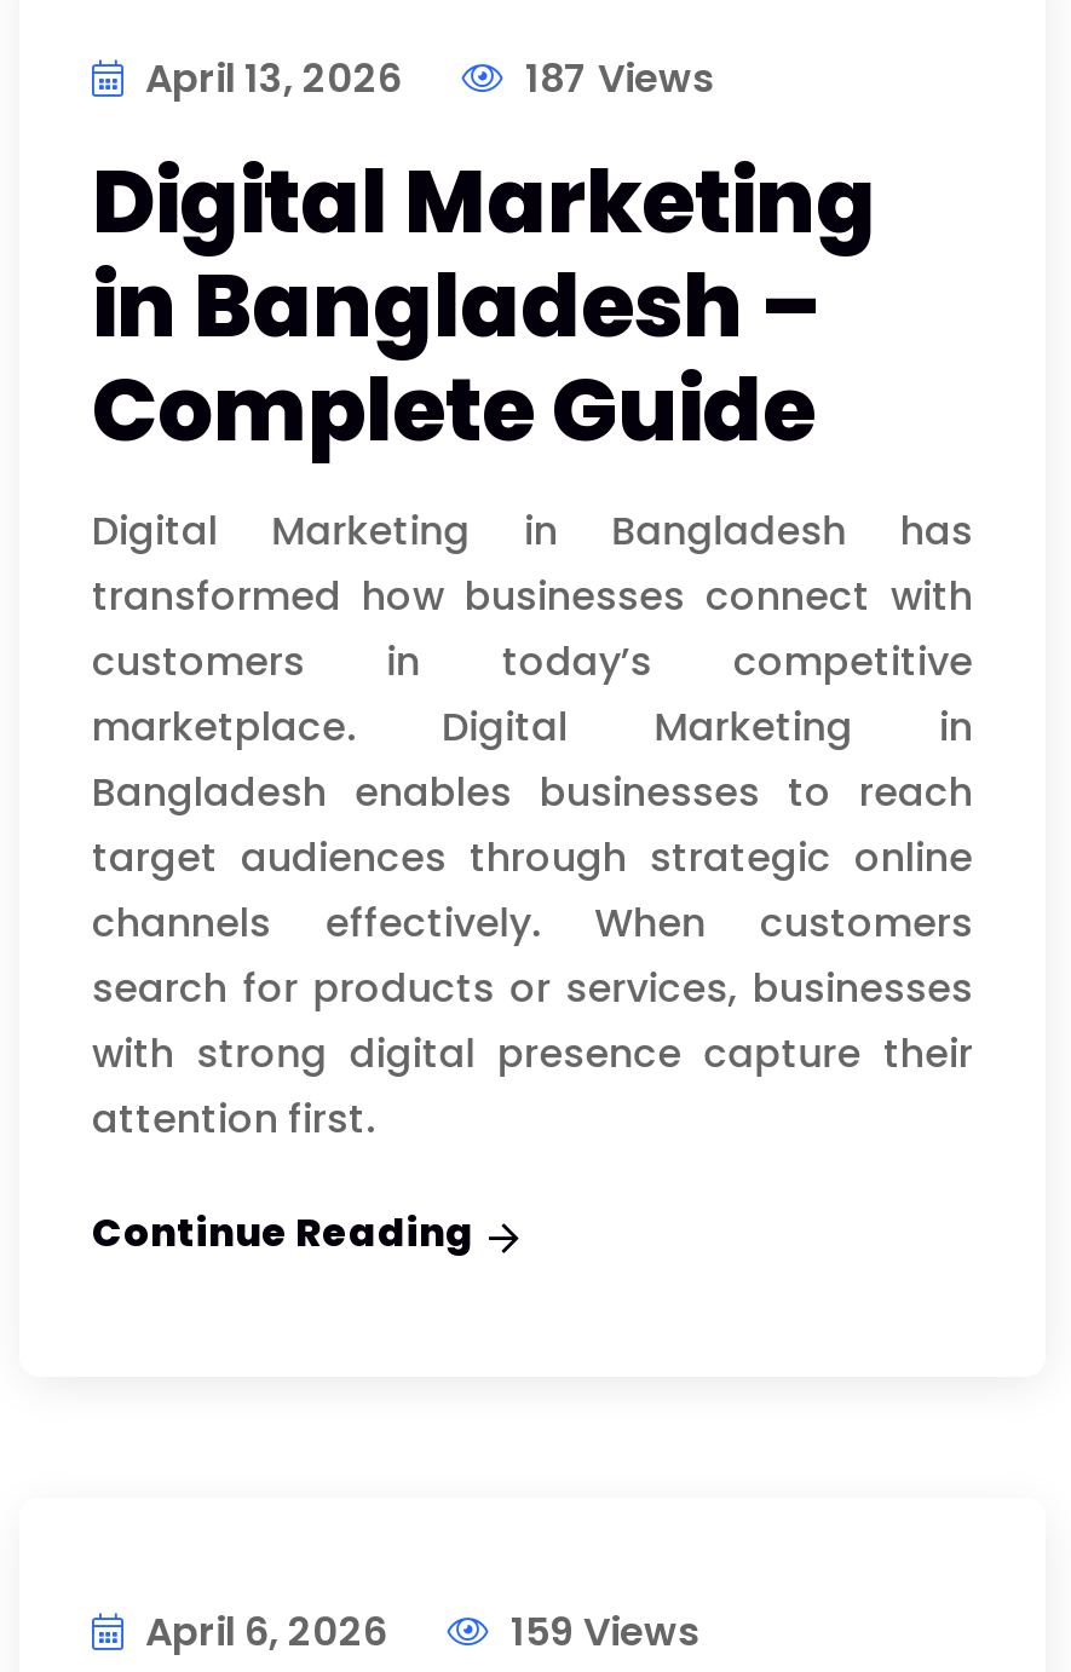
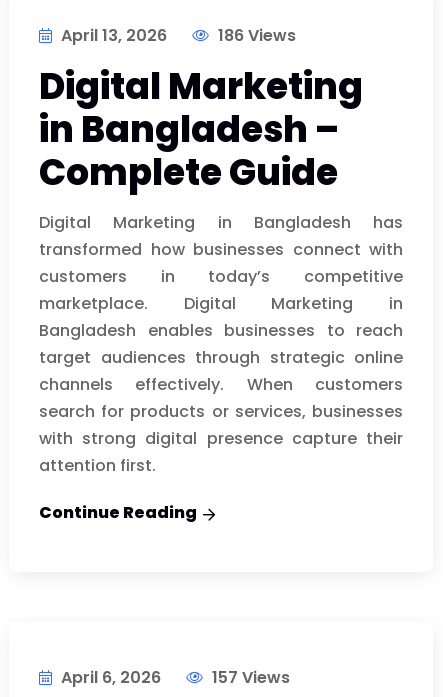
- 187 Views
+ 186 Views

- 159 Views
+ 157 Views
